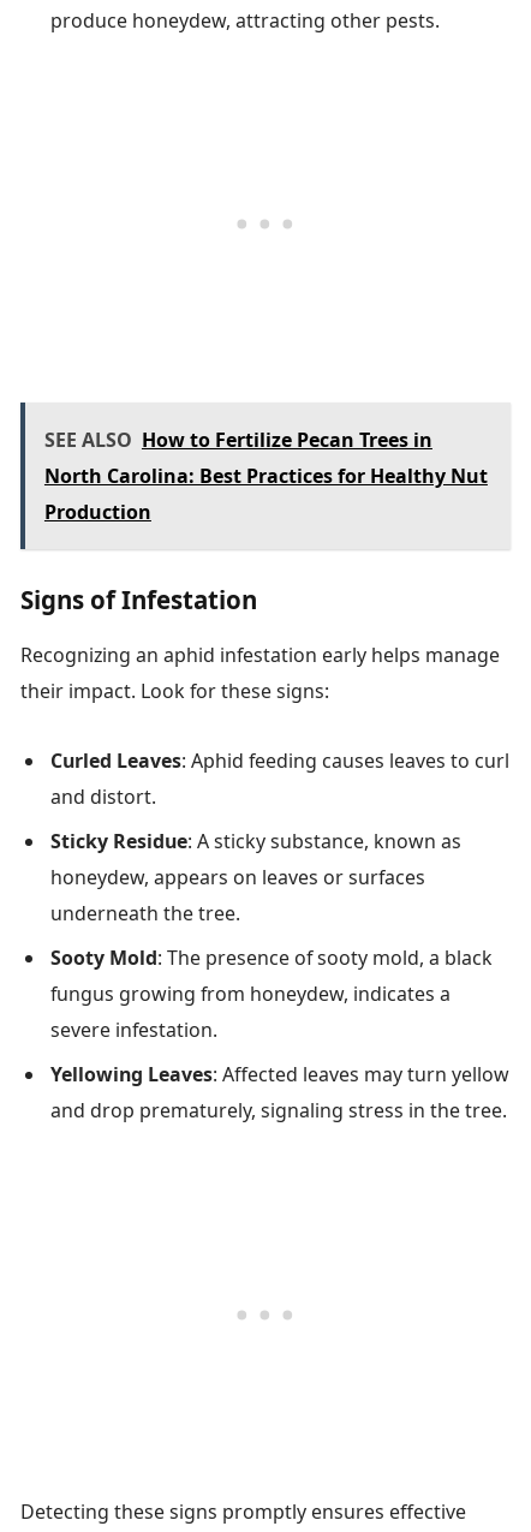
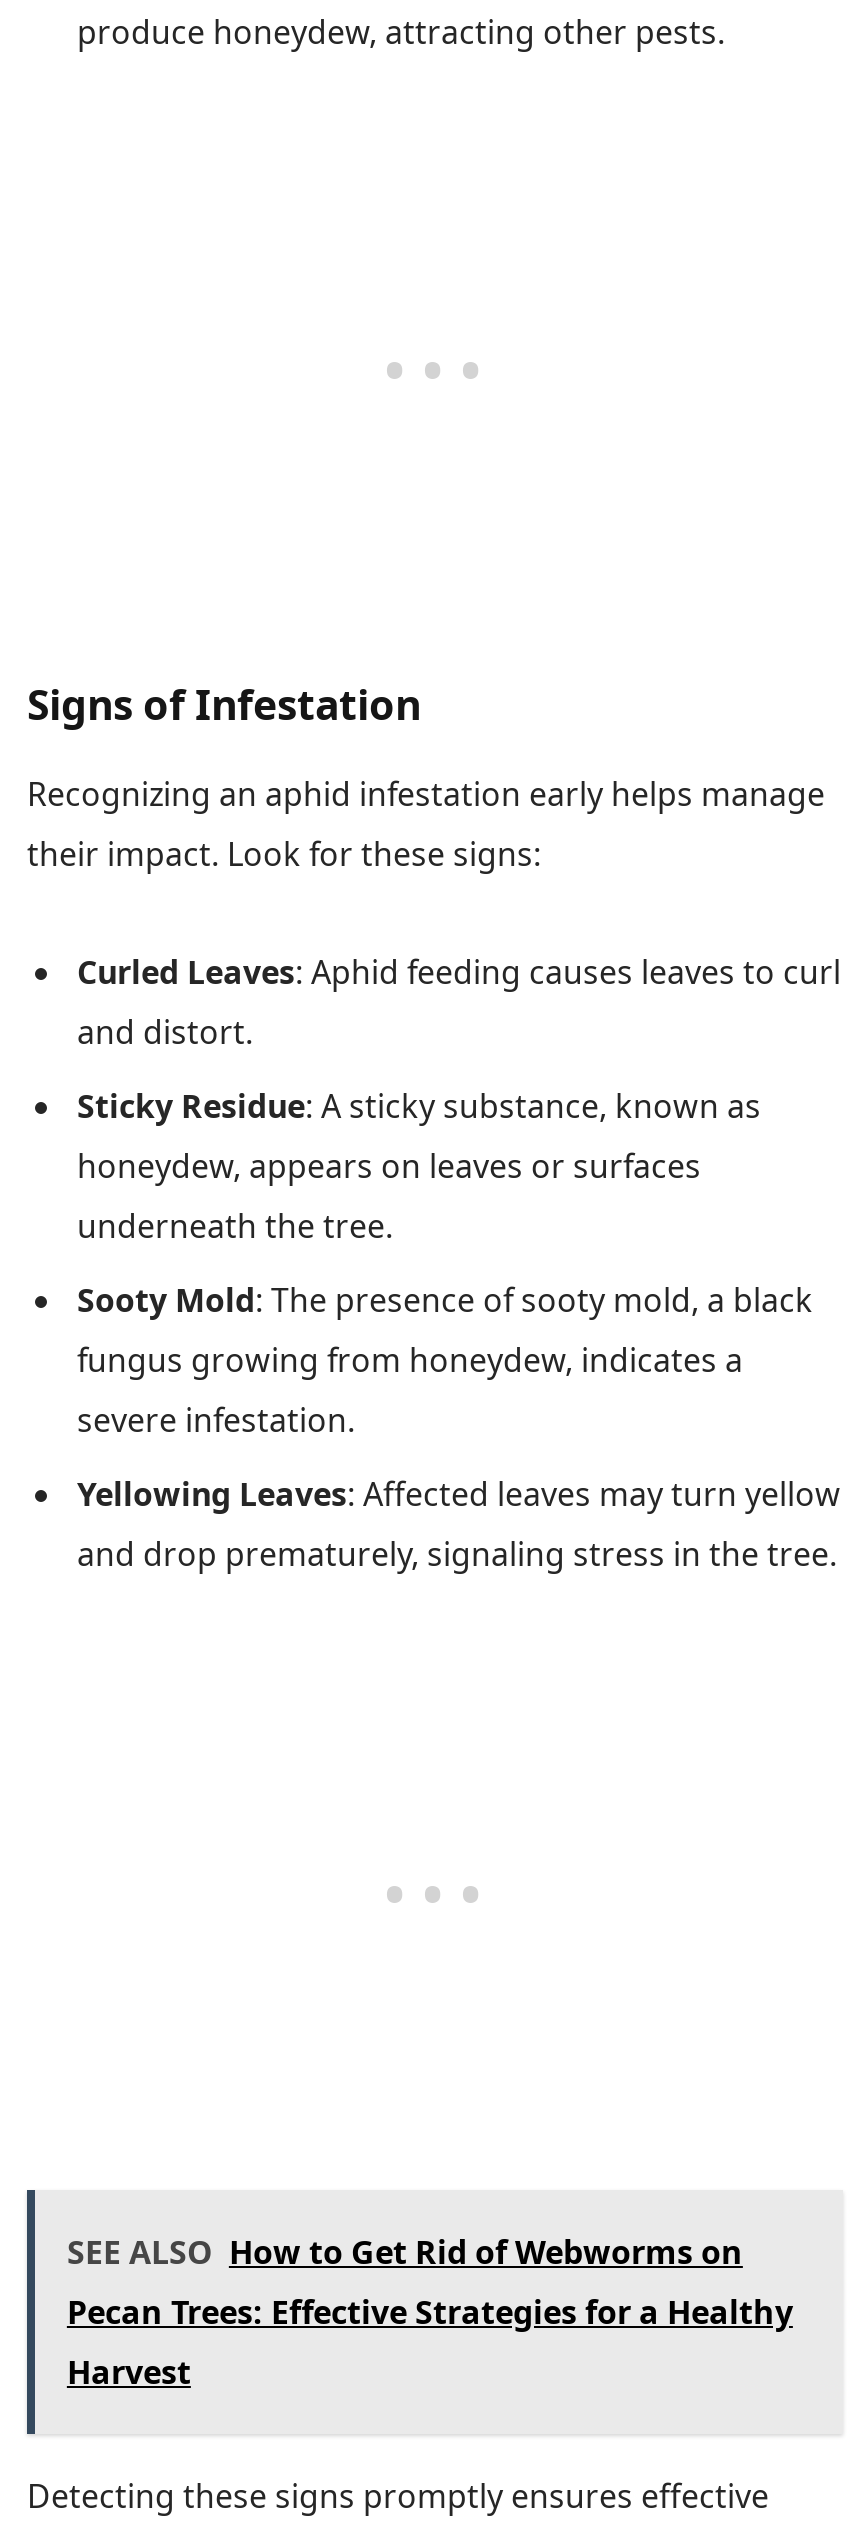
moved down: [image]

- SEE ALSO How to Fertilize Pecan Trees in
- North Carolina: Best Practices for Healthy Nut
- Production

moved up: Signs of Infestation | Recognizing an aphid infestation early helps manage | their impact. Look for these signs: | ... | Yellowing Leaves: Affected leaves may turn yellow | and drop prematurely, signaling stress in the tree.

+ SEE ALSO How to Get Rid of Webworms on
+ Pecan Trees: Effective Strategies for a Healthy
+ Harvest
